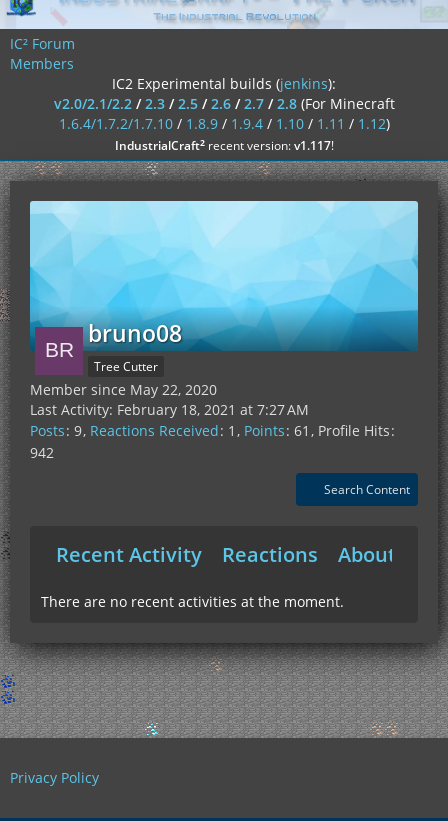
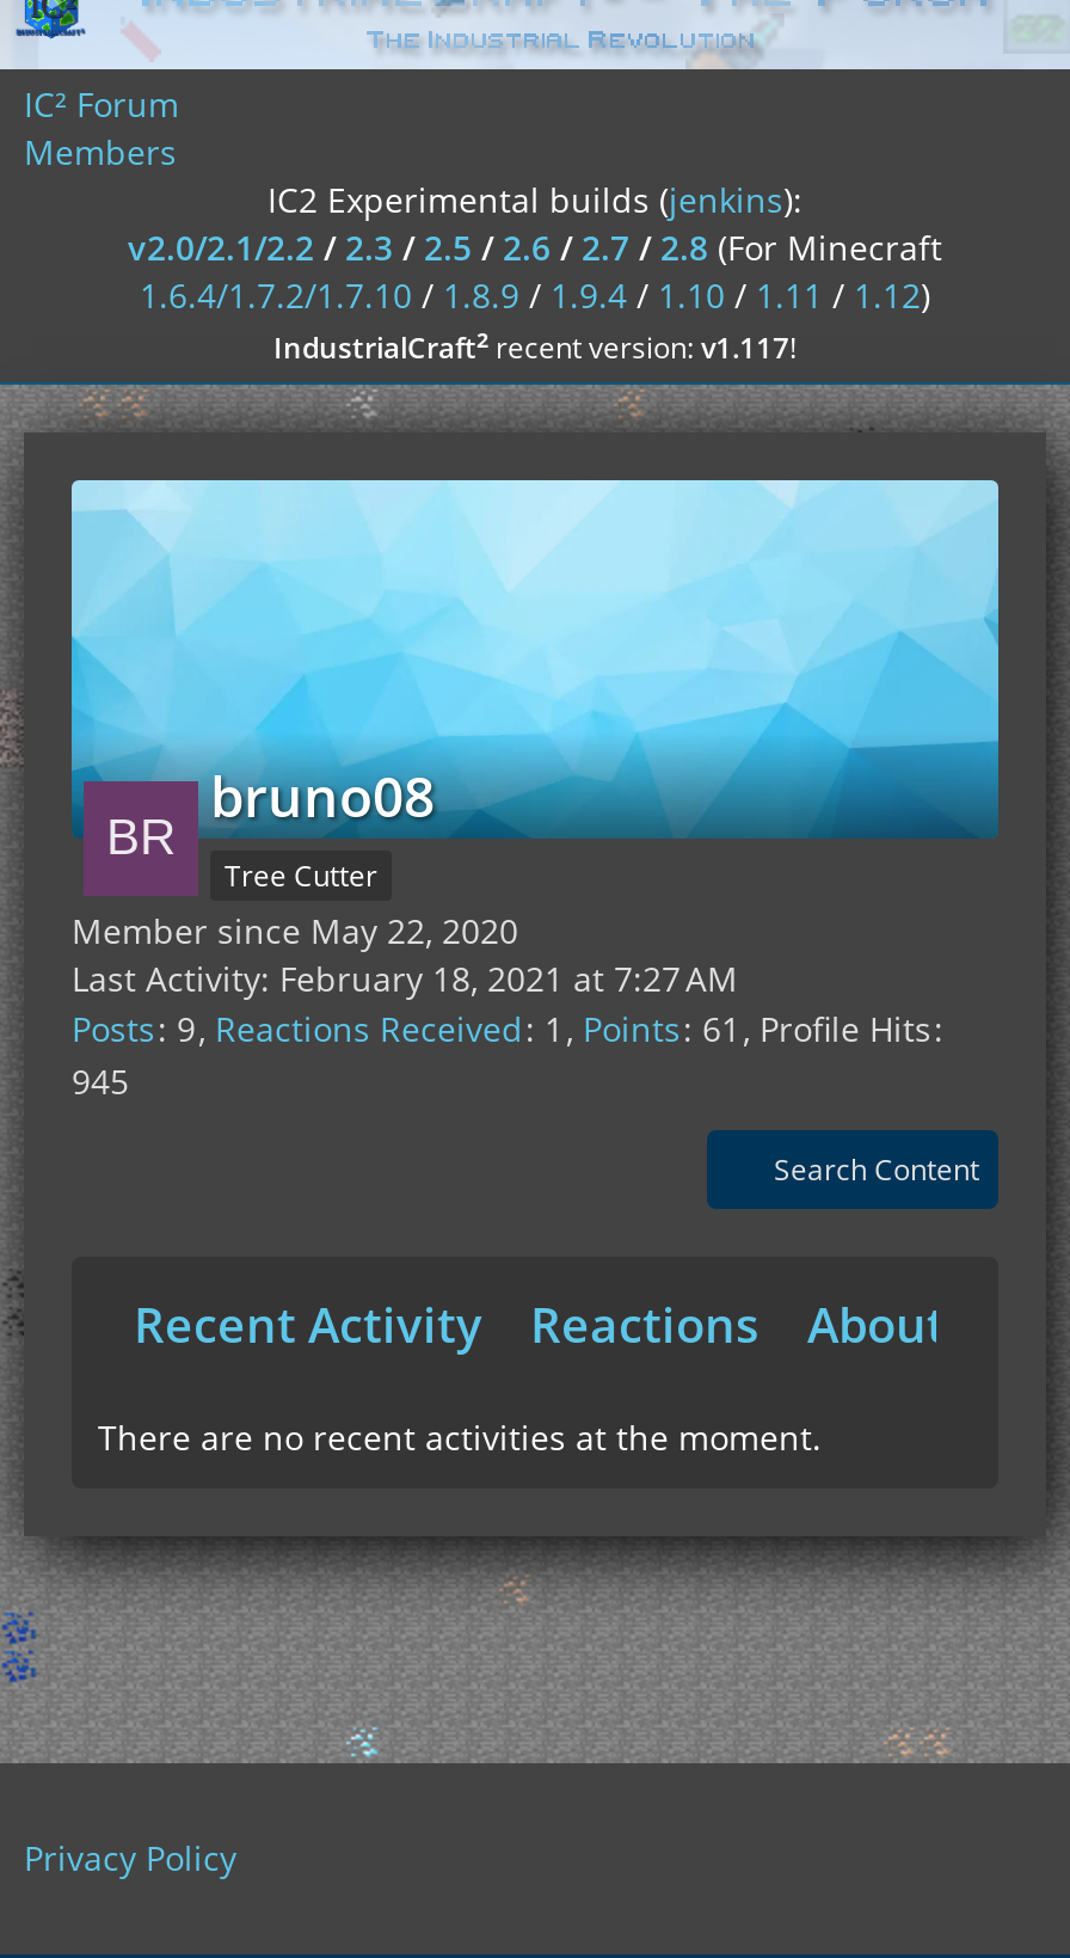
- 942
+ 945
